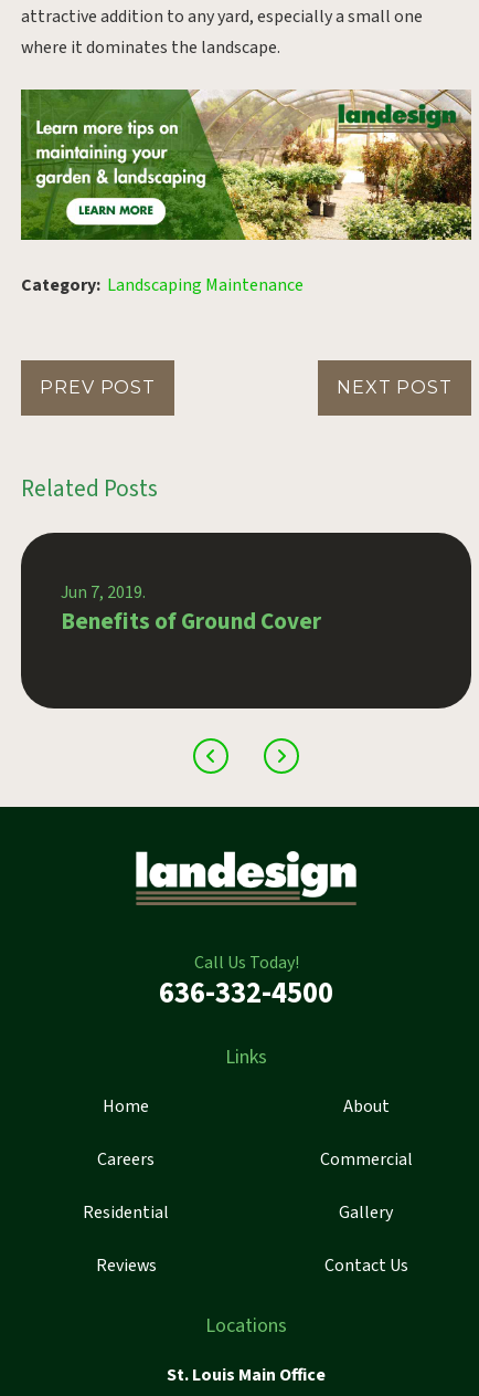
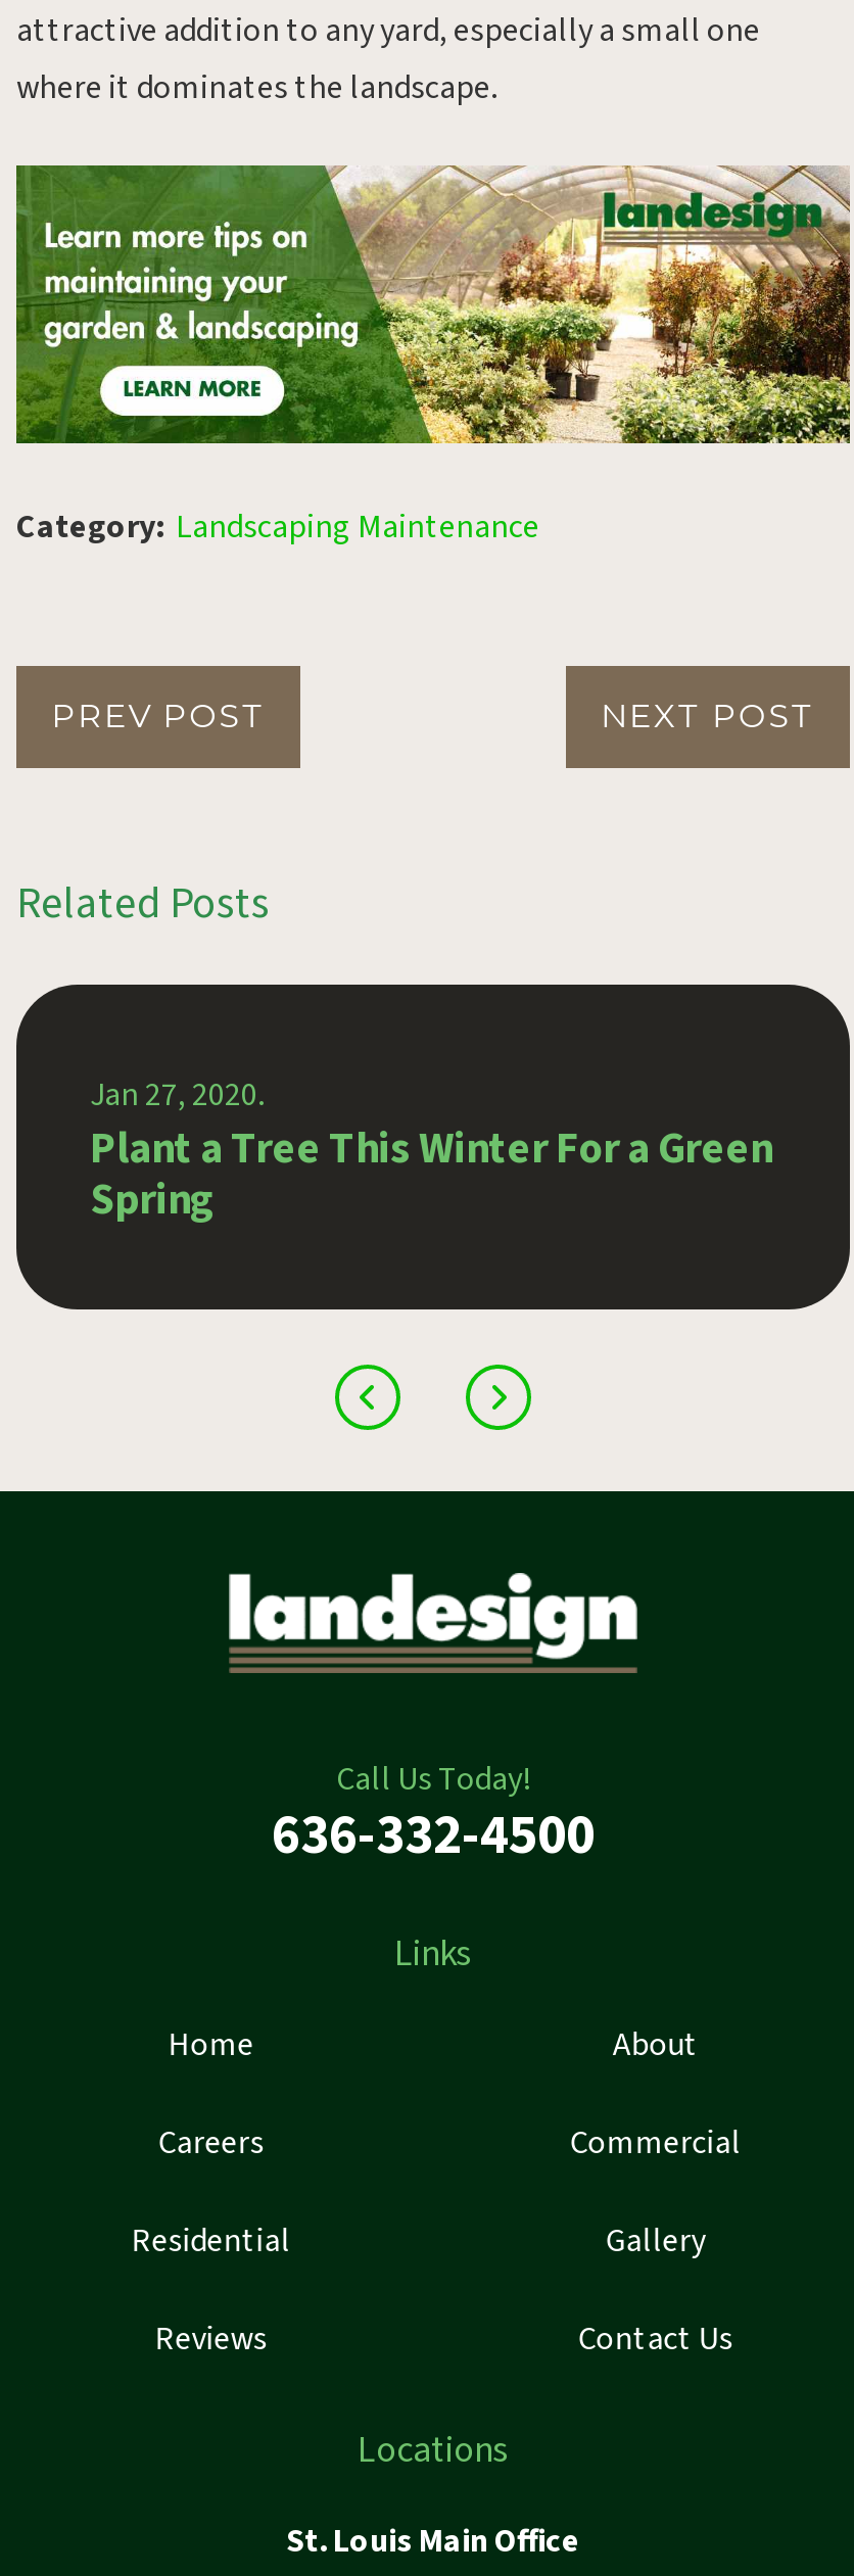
- Jun 7, 2019.
- Benefits of Ground Cover
+ Jan 27, 2020.
+ Plant a Tree This Winter For a Green
+ Spring
